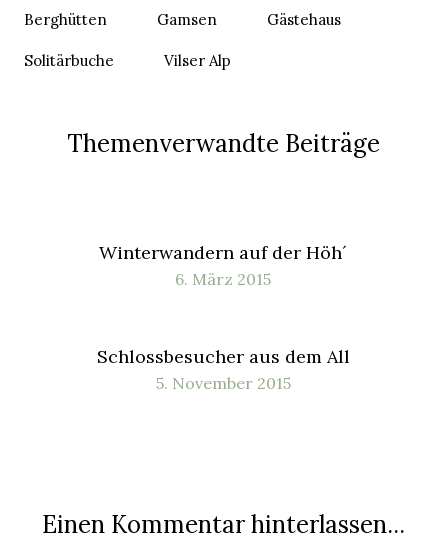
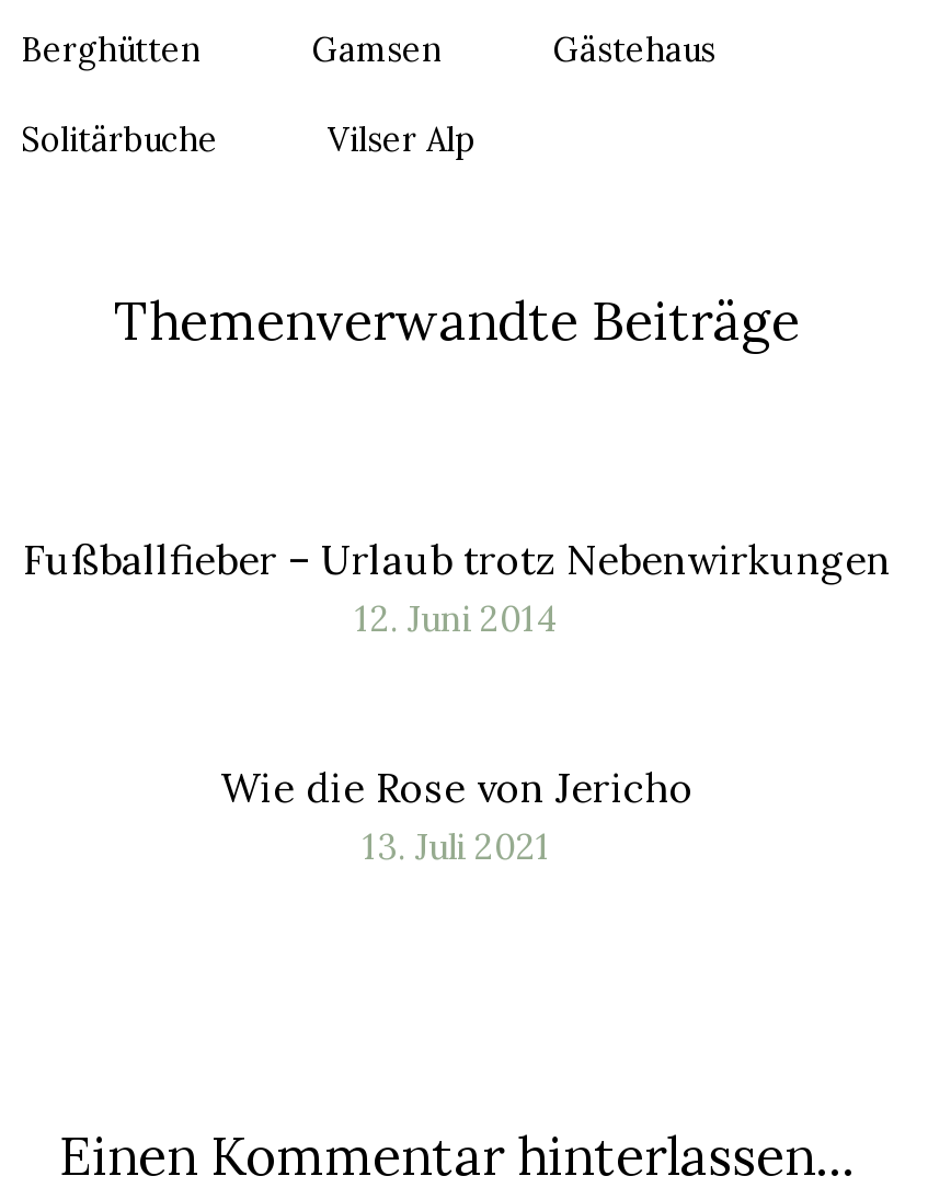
- Winterwandern auf der Höh´
- 6. März 2015
+ Fußballfieber – Urlaub trotz Nebenwirkungen
+ 12. Juni 2014

- Schlossbesucher aus dem All
- 5. November 2015
+ Wie die Rose von Jericho
+ 13. Juli 2021
